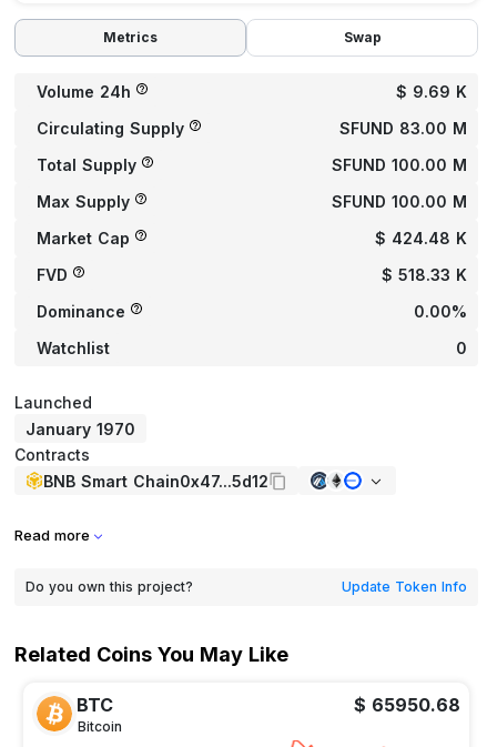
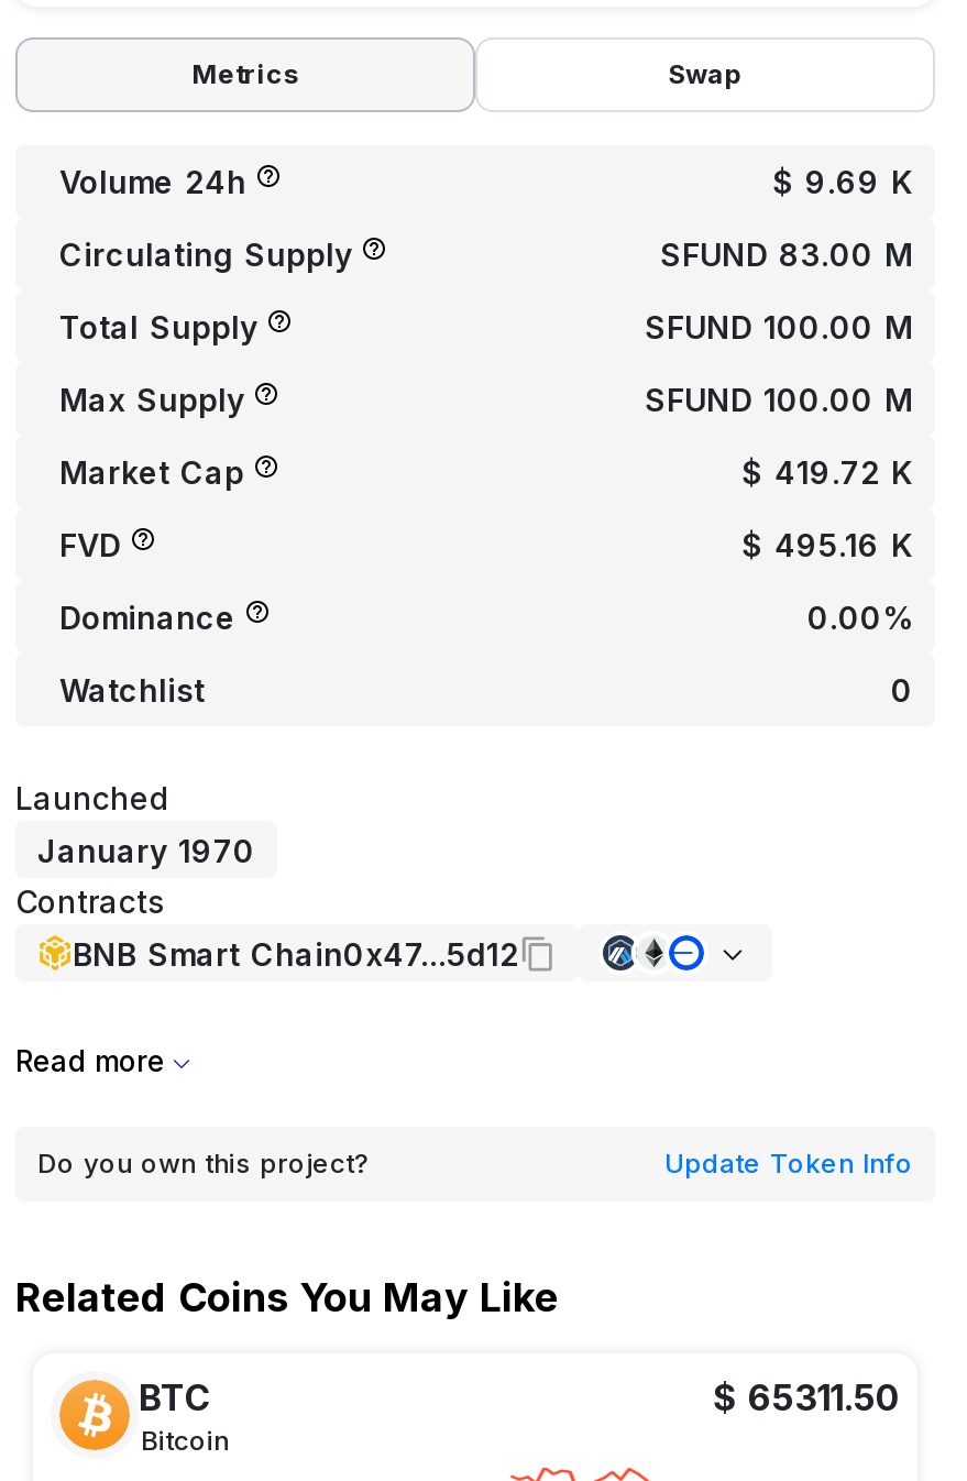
- $ 424.48 K
+ $ 419.72 K

- $ 518.33 K
+ $ 495.16 K

- $ 65950.68
+ $ 65311.50
